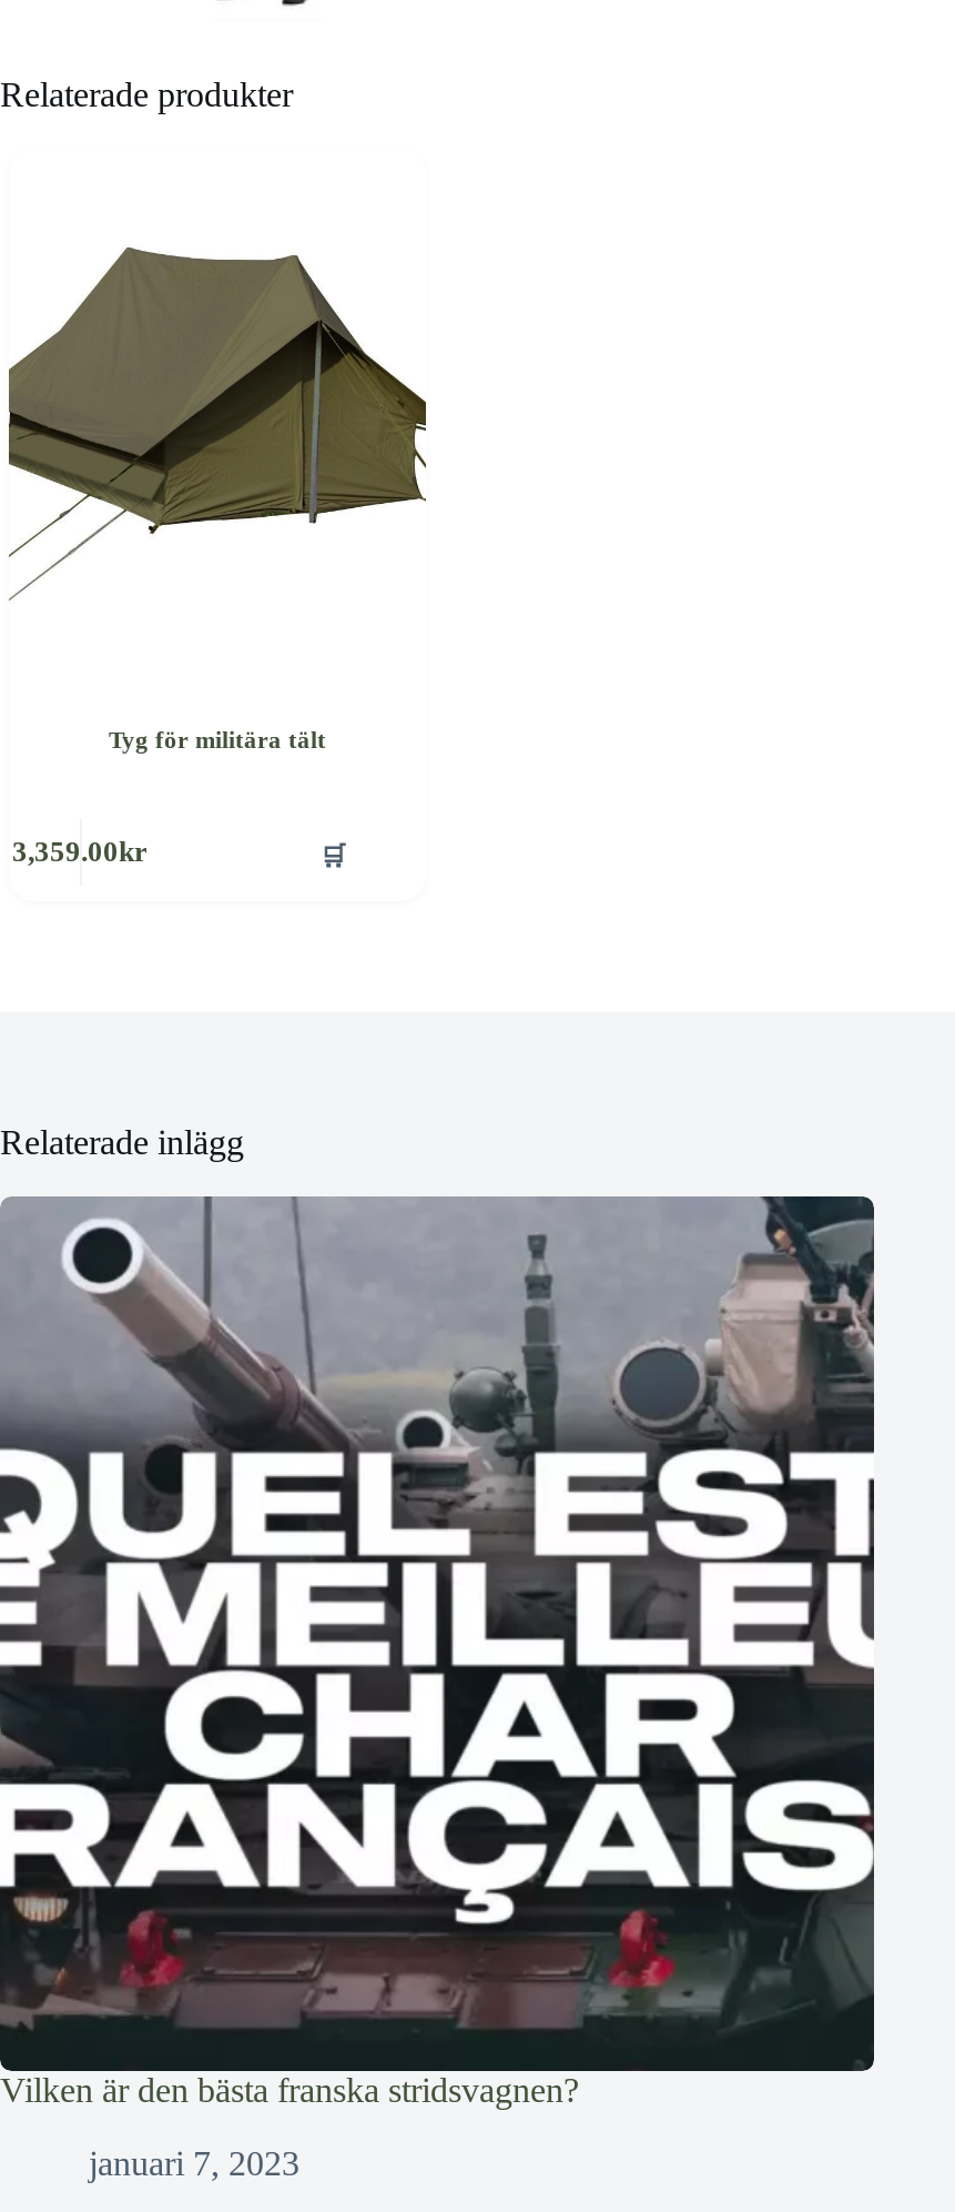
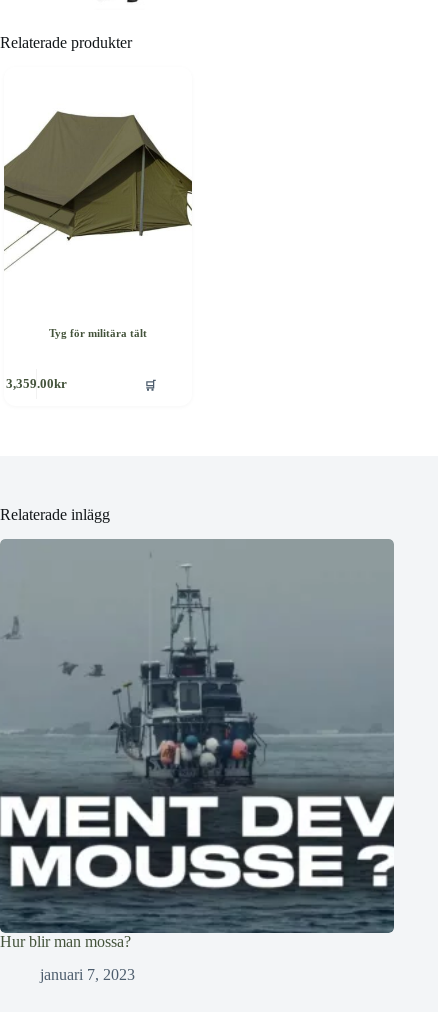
- [image]
- Vilken är den bästa franska stridsvagnen?
+ [image]
+ Hur blir man mossa?
